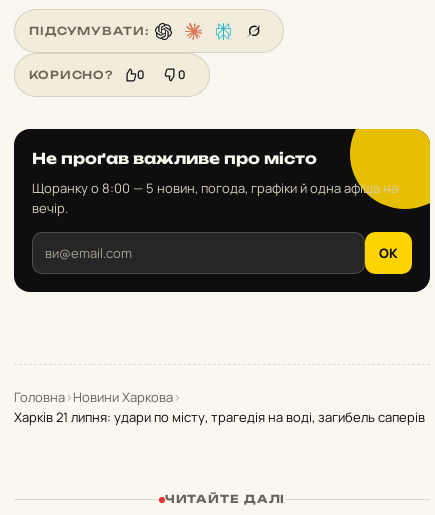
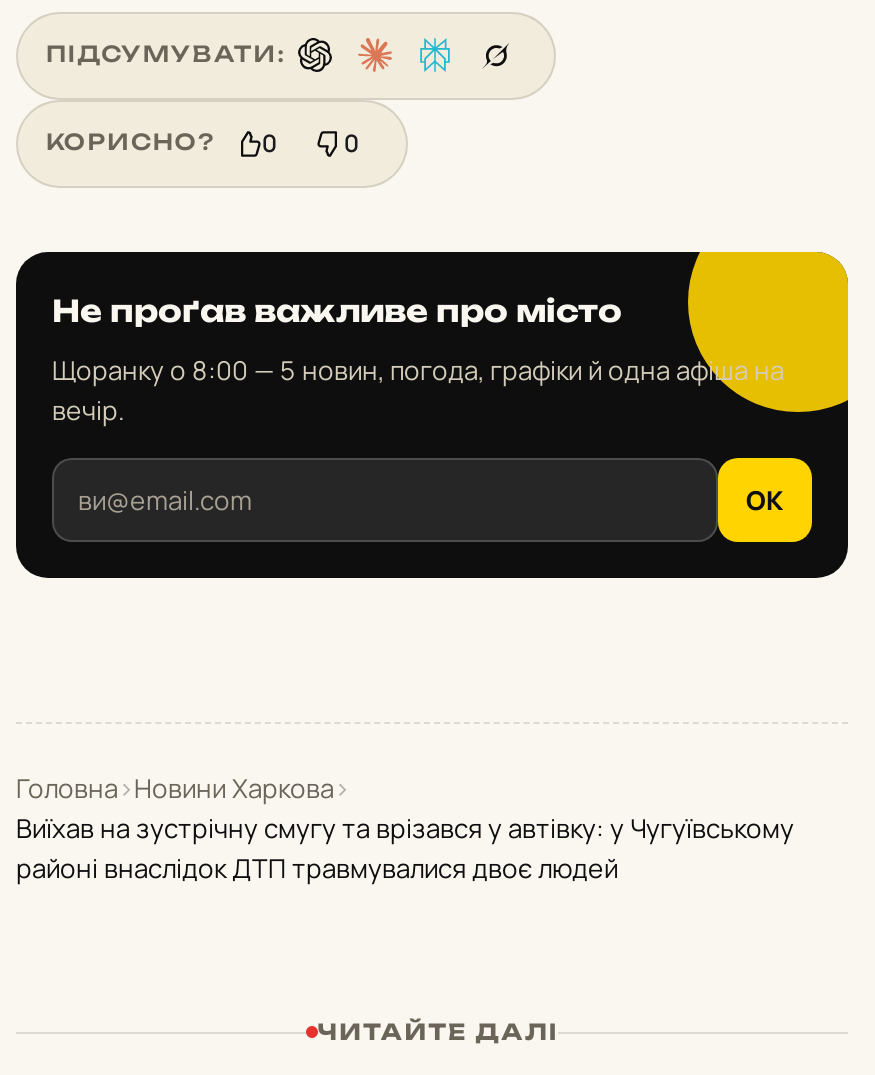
- Харків 21 липня: удари по місту, трагедія на воді, загибель саперів
+ Виїхав на зустрічну смугу та врізався у автівку: у Чугуївському
+ районі внаслідок ДТП травмувалися двоє людей
